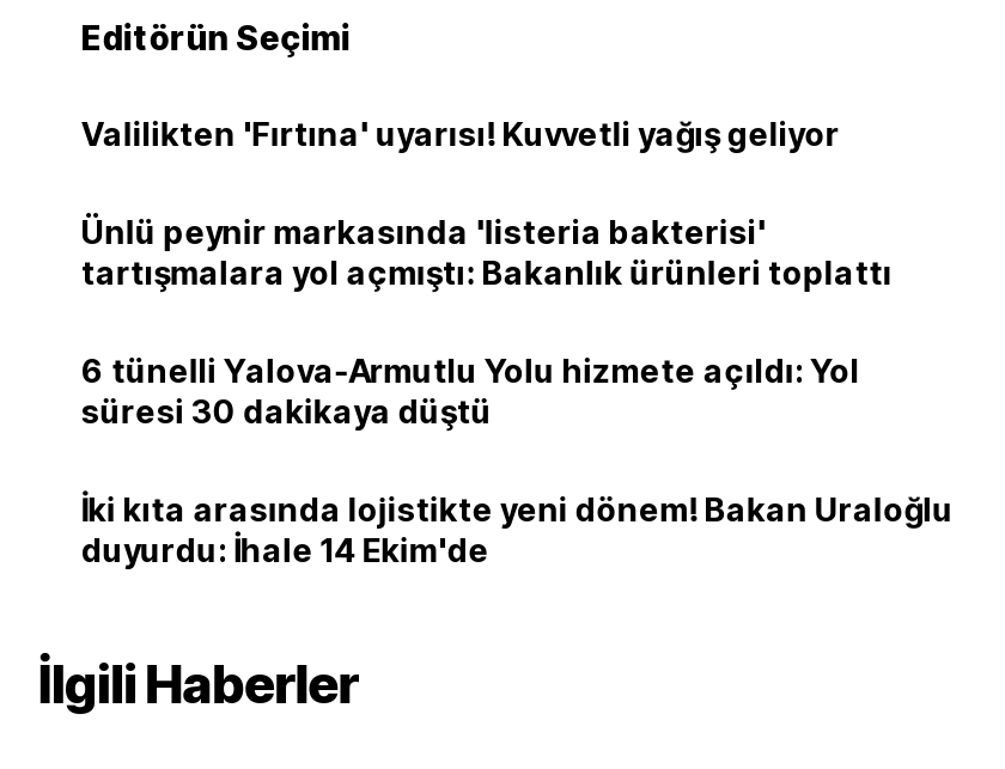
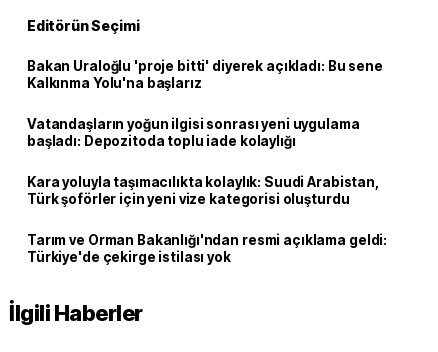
- Valilikten 'Fırtına' uyarısı! Kuvvetli yağış geliyor
+ Bakan Uraloğlu 'proje bitti' diyerek açıkladı: Bu sene
+ Kalkınma Yolu'na başlarız

- Ünlü peynir markasında 'listeria bakterisi'
- tartışmalara yol açmıştı: Bakanlık ürünleri toplattı
+ Vatandaşların yoğun ilgisi sonrası yeni uygulama
+ başladı: Depozitoda toplu iade kolaylığı

- 6 tünelli Yalova-Armutlu Yolu hizmete açıldı: Yol
- süresi 30 dakikaya düştü
+ Kara yoluyla taşımacılıkta kolaylık: Suudi Arabistan,
+ Türk şoförler için yeni vize kategorisi oluşturdu

- İki kıta arasında lojistikte yeni dönem! Bakan Uraloğlu
- duyurdu: İhale 14 Ekim'de
+ Tarım ve Orman Bakanlığı'ndan resmi açıklama geldi:
+ Türkiye'de çekirge istilası yok
